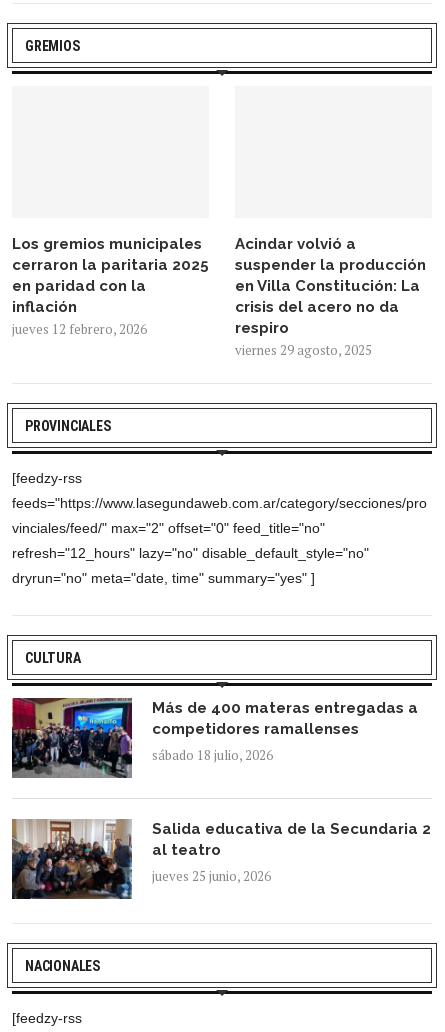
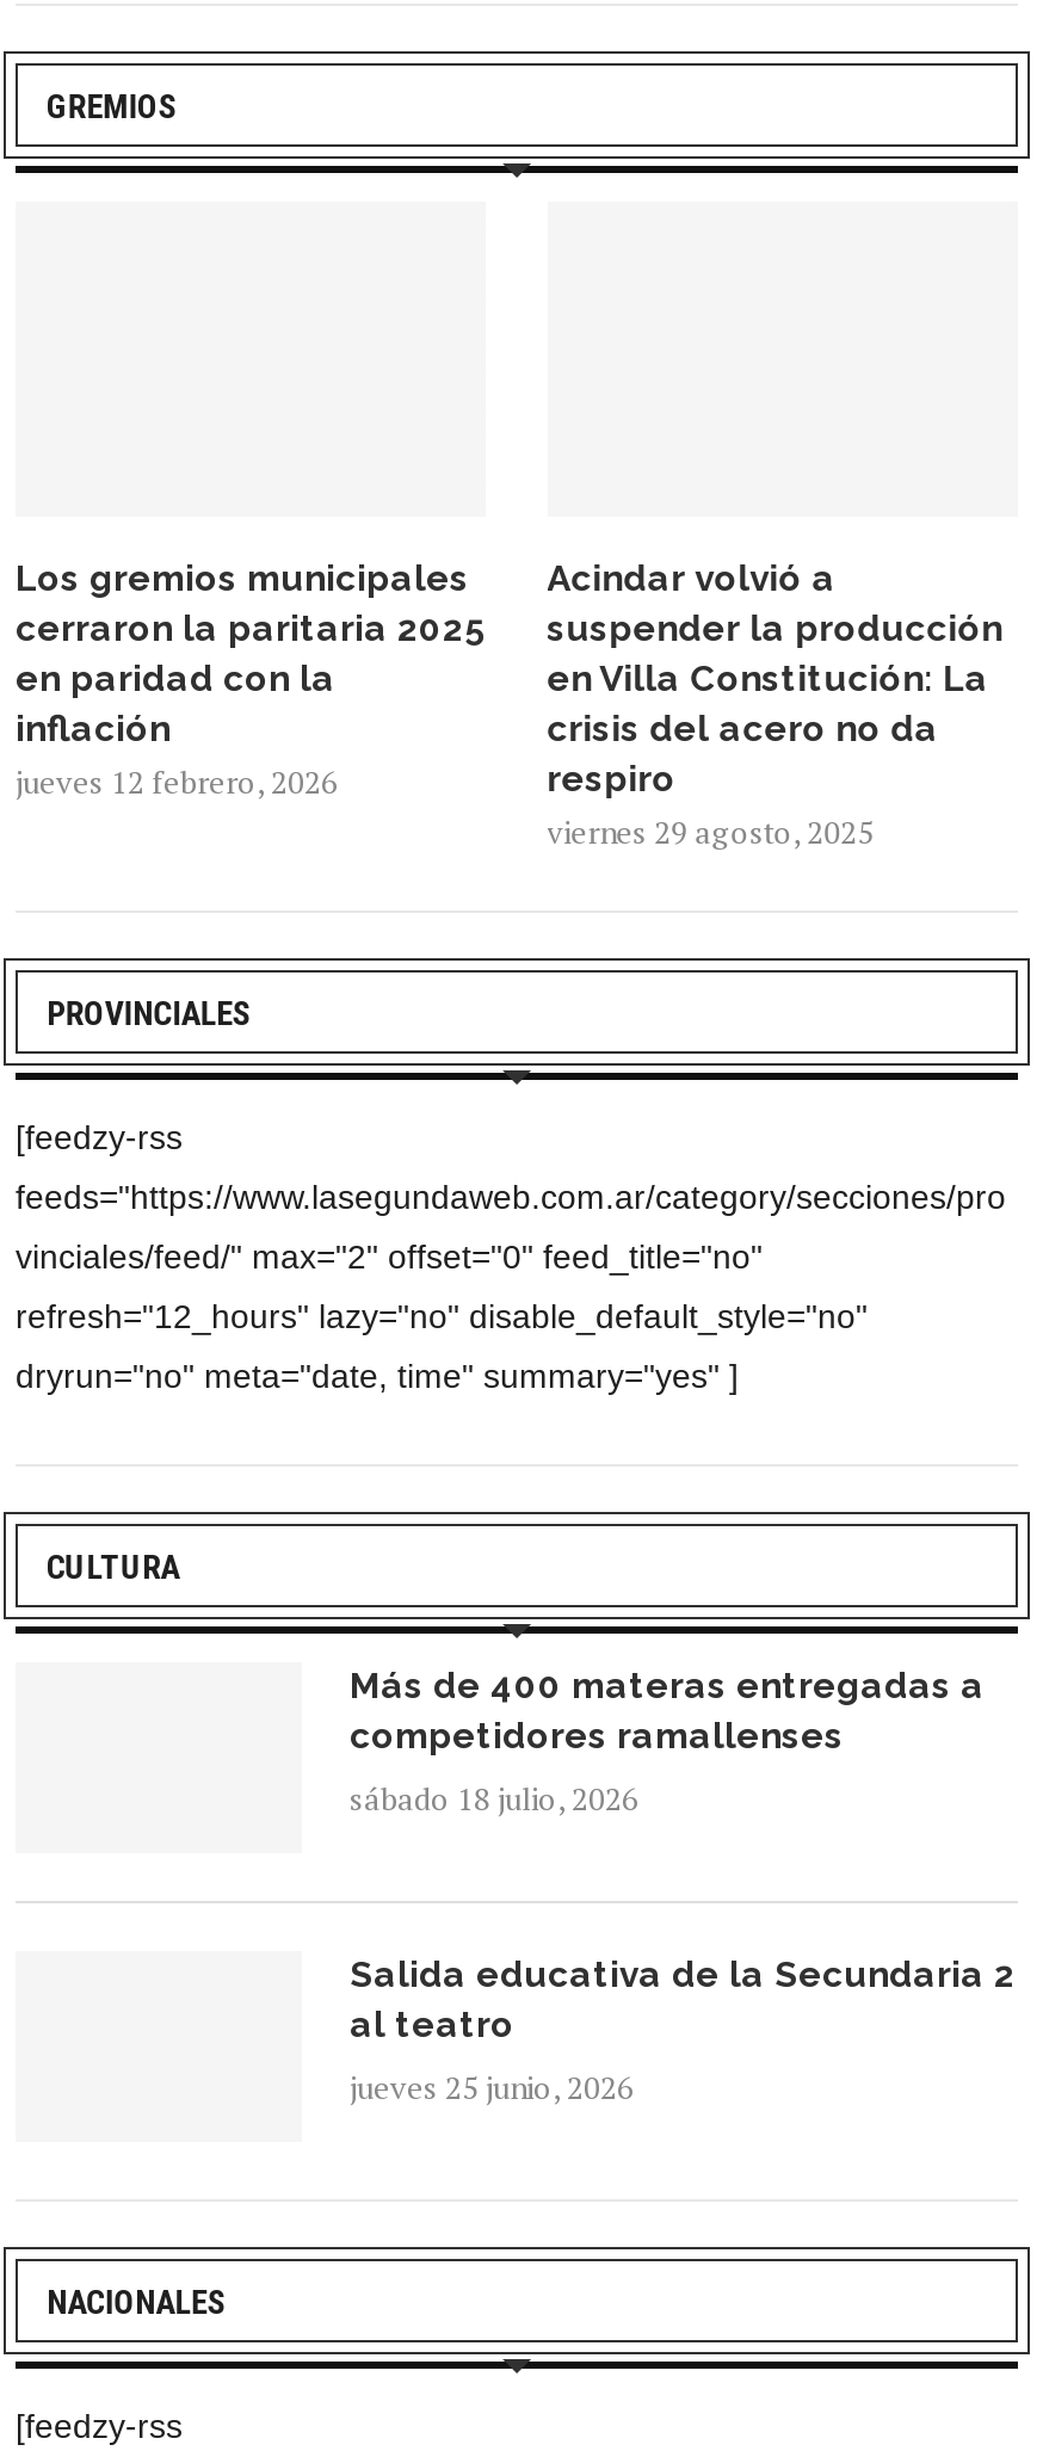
- [image]

- [image]
